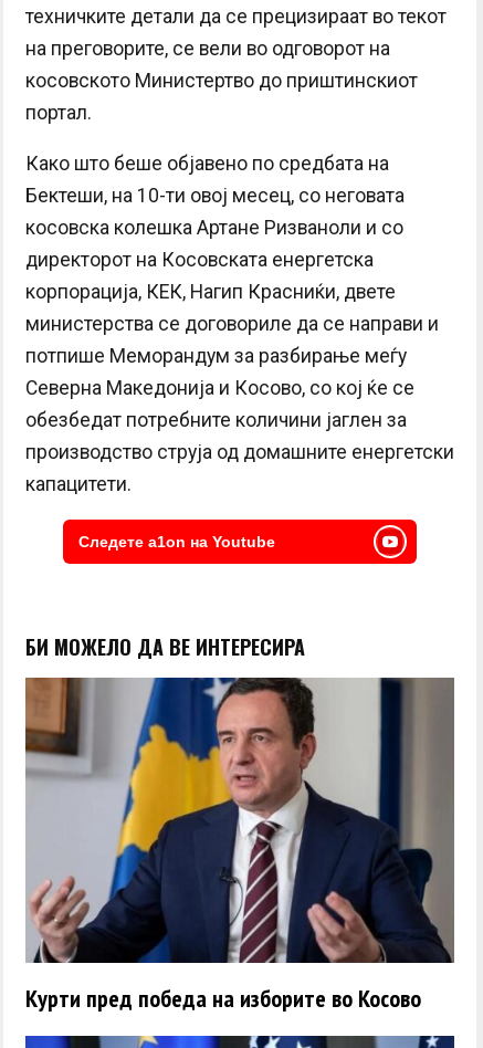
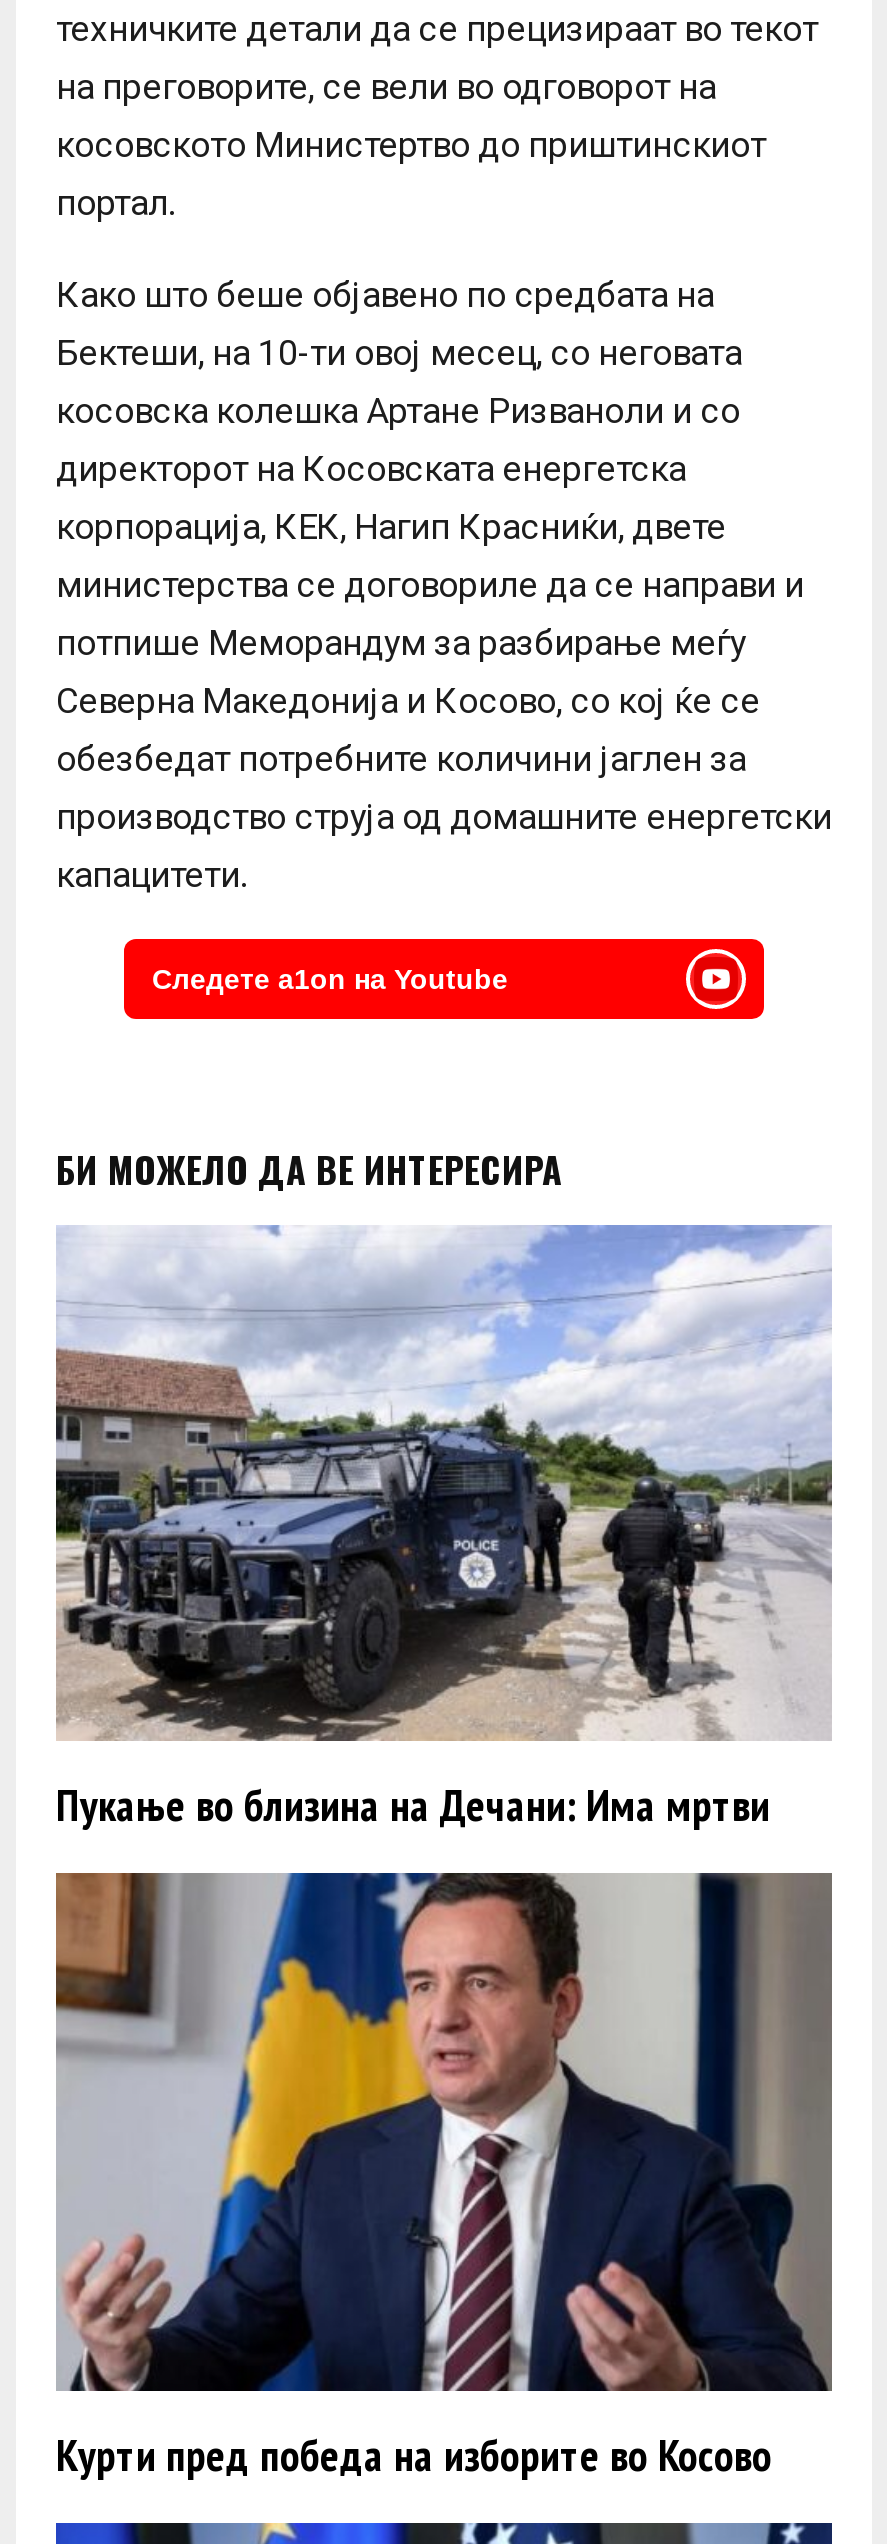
+ [image]
+ Пукање во близина на Дечани: Има мртви
